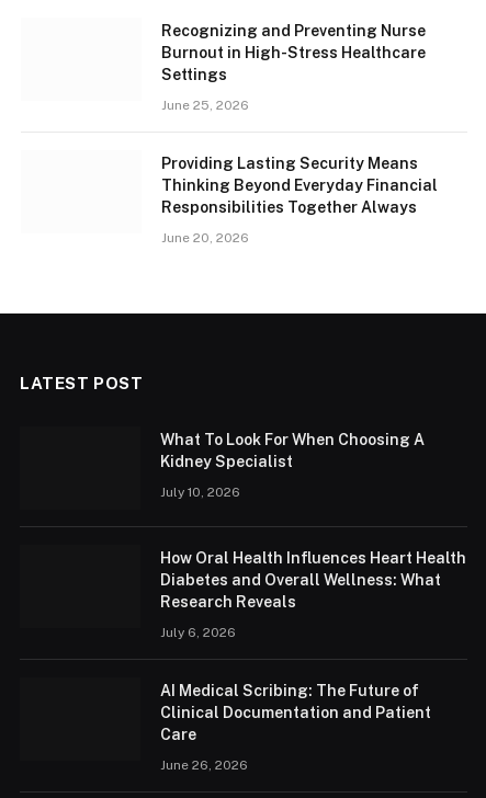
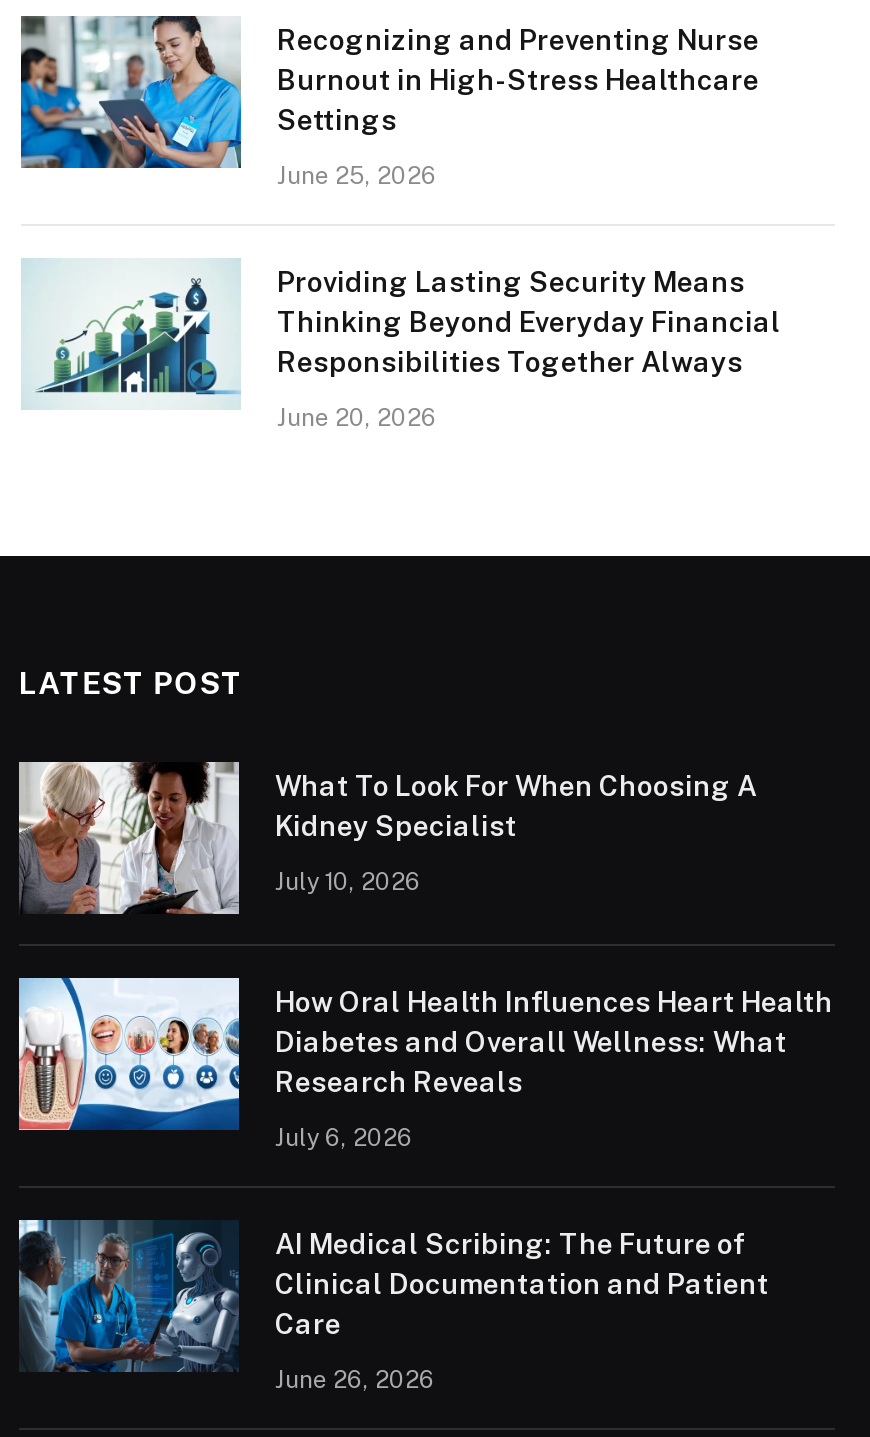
+ [image]

+ [image]

+ [image]

+ [image]

+ [image]
